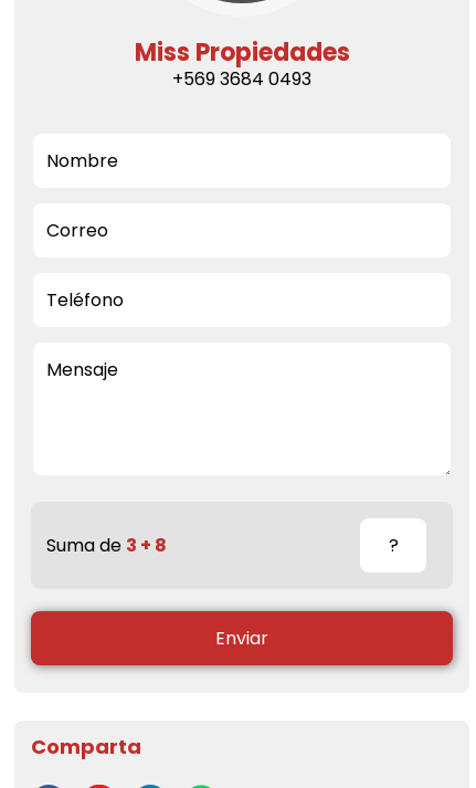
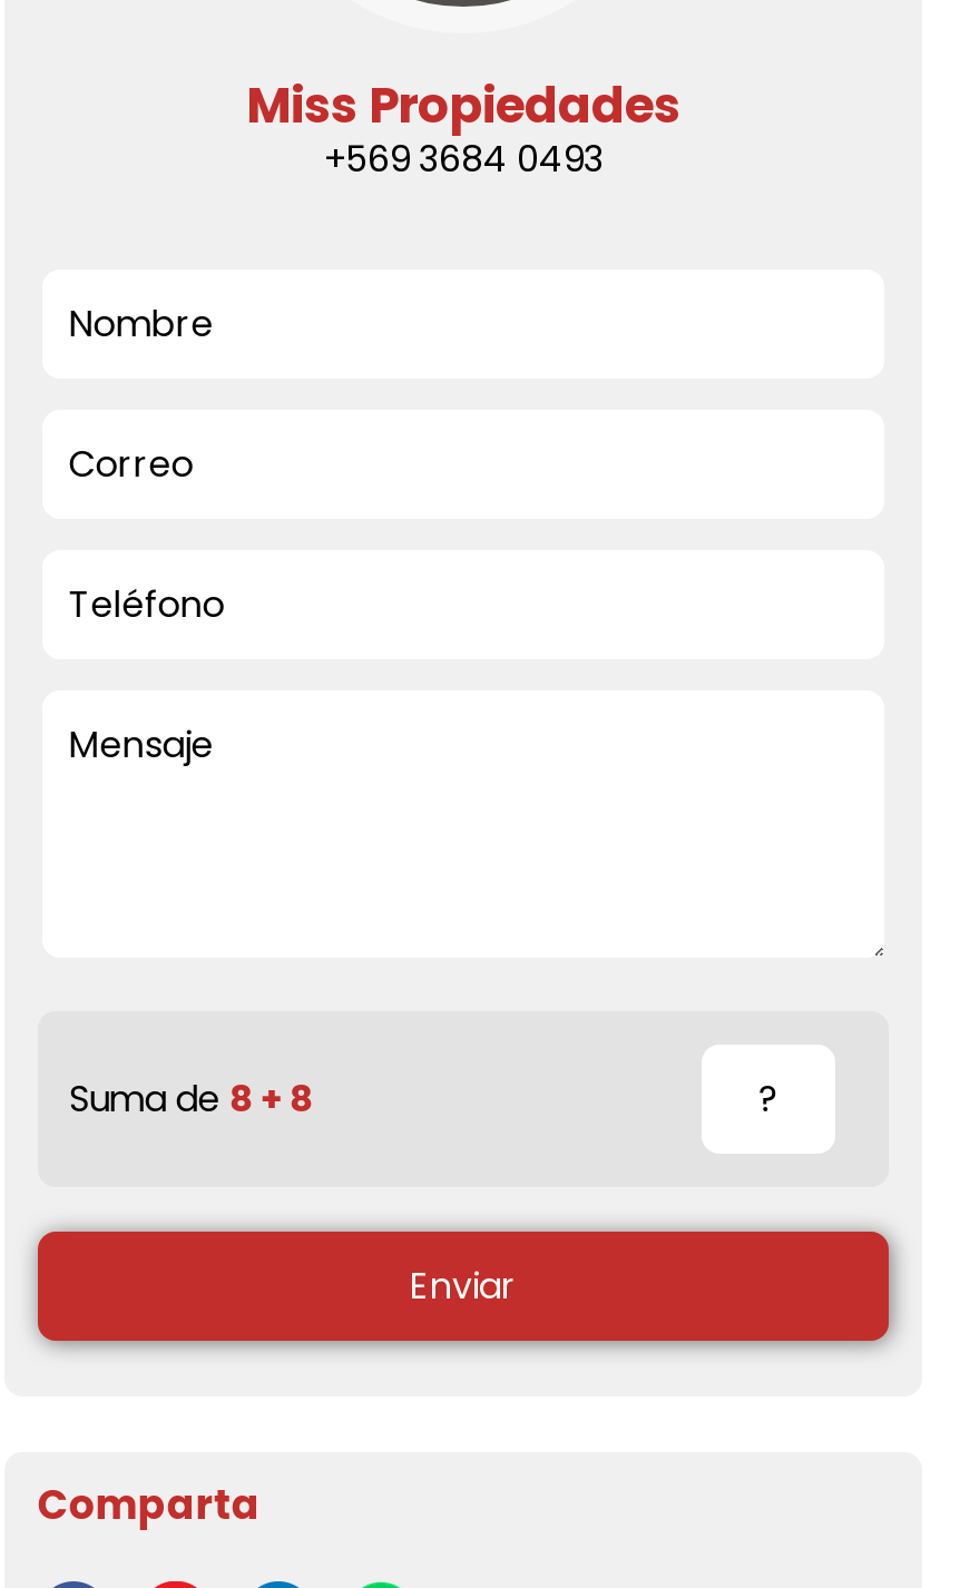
- Suma de 3 + 8
+ Suma de 8 + 8
